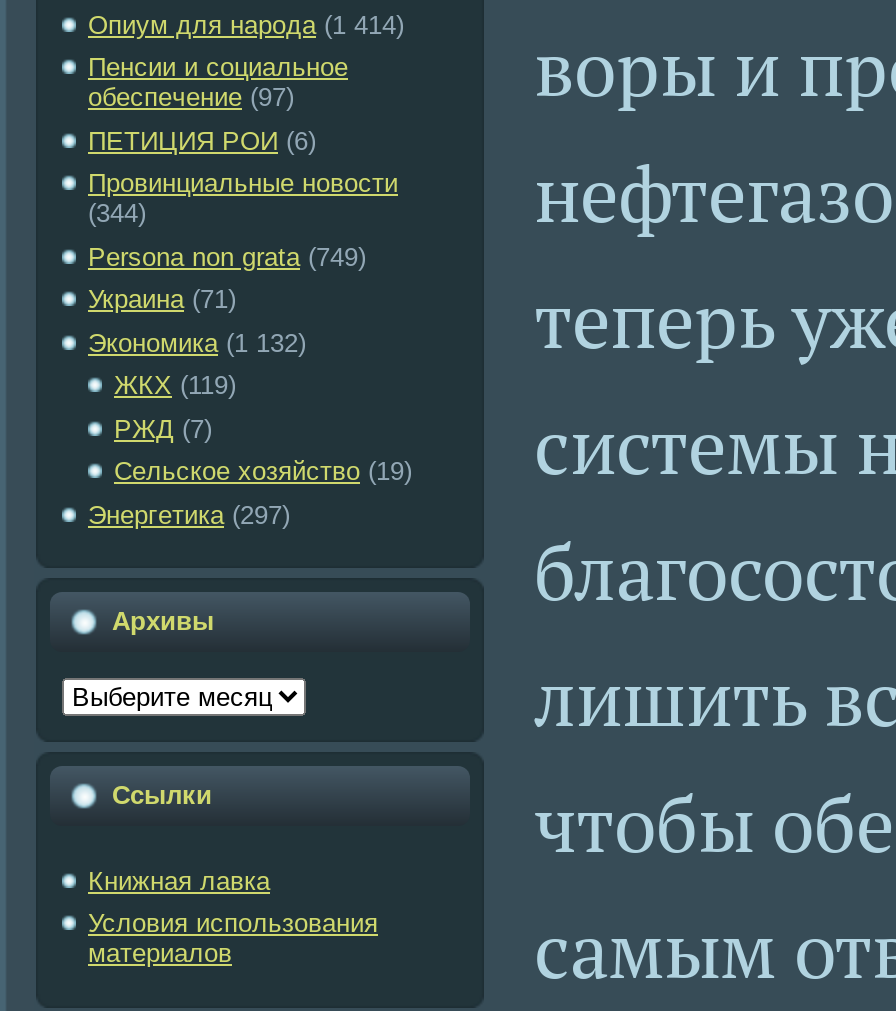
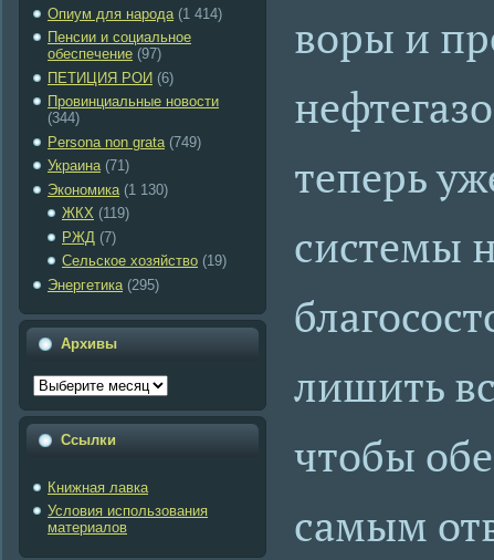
- Экономика (1 132)
+ Экономика (1 130)

- Энергетика (297)
+ Энергетика (295)
